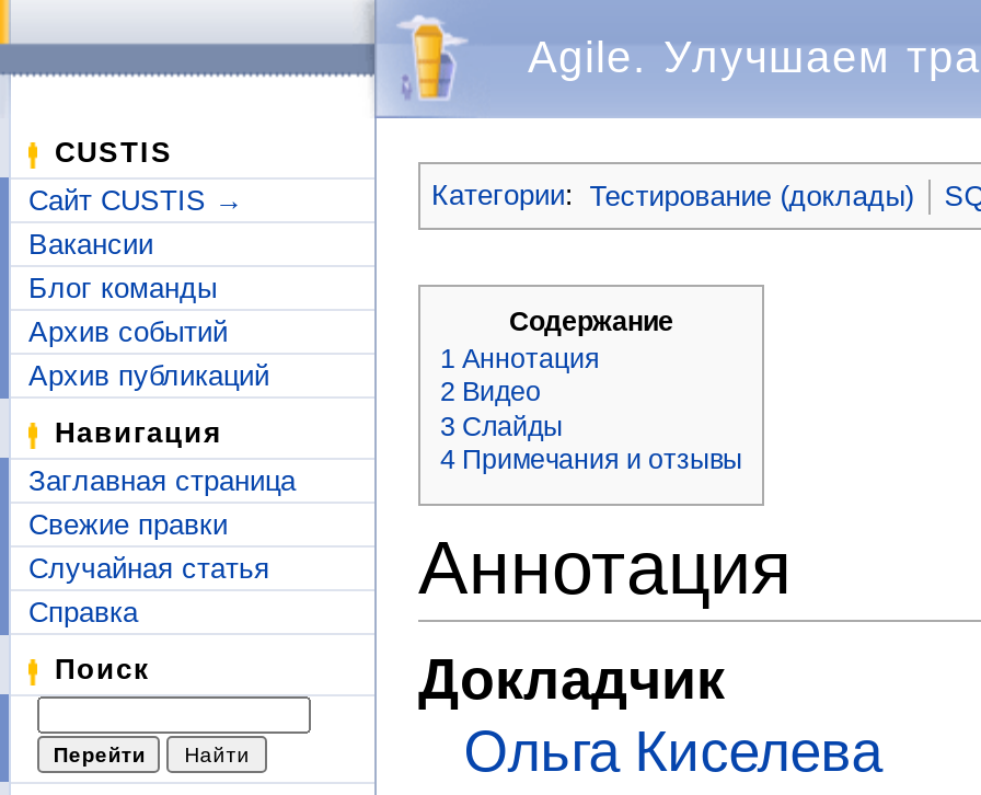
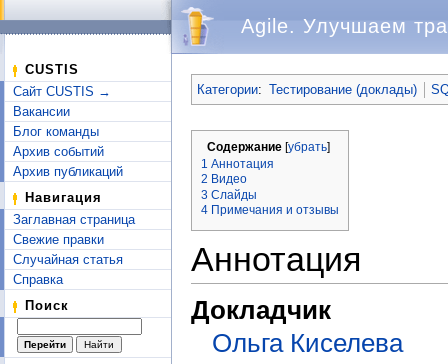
- Содержание
+ Содержание [убрать]
